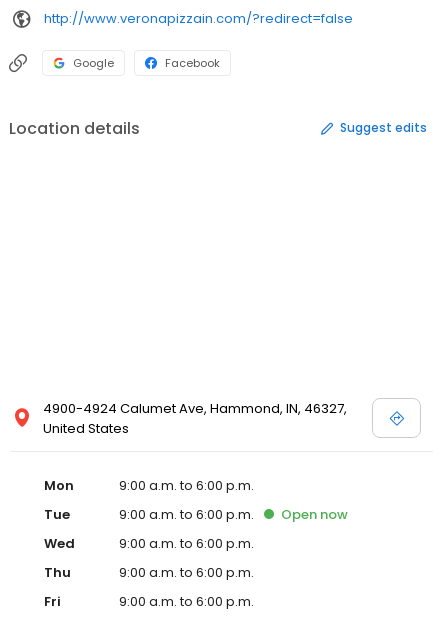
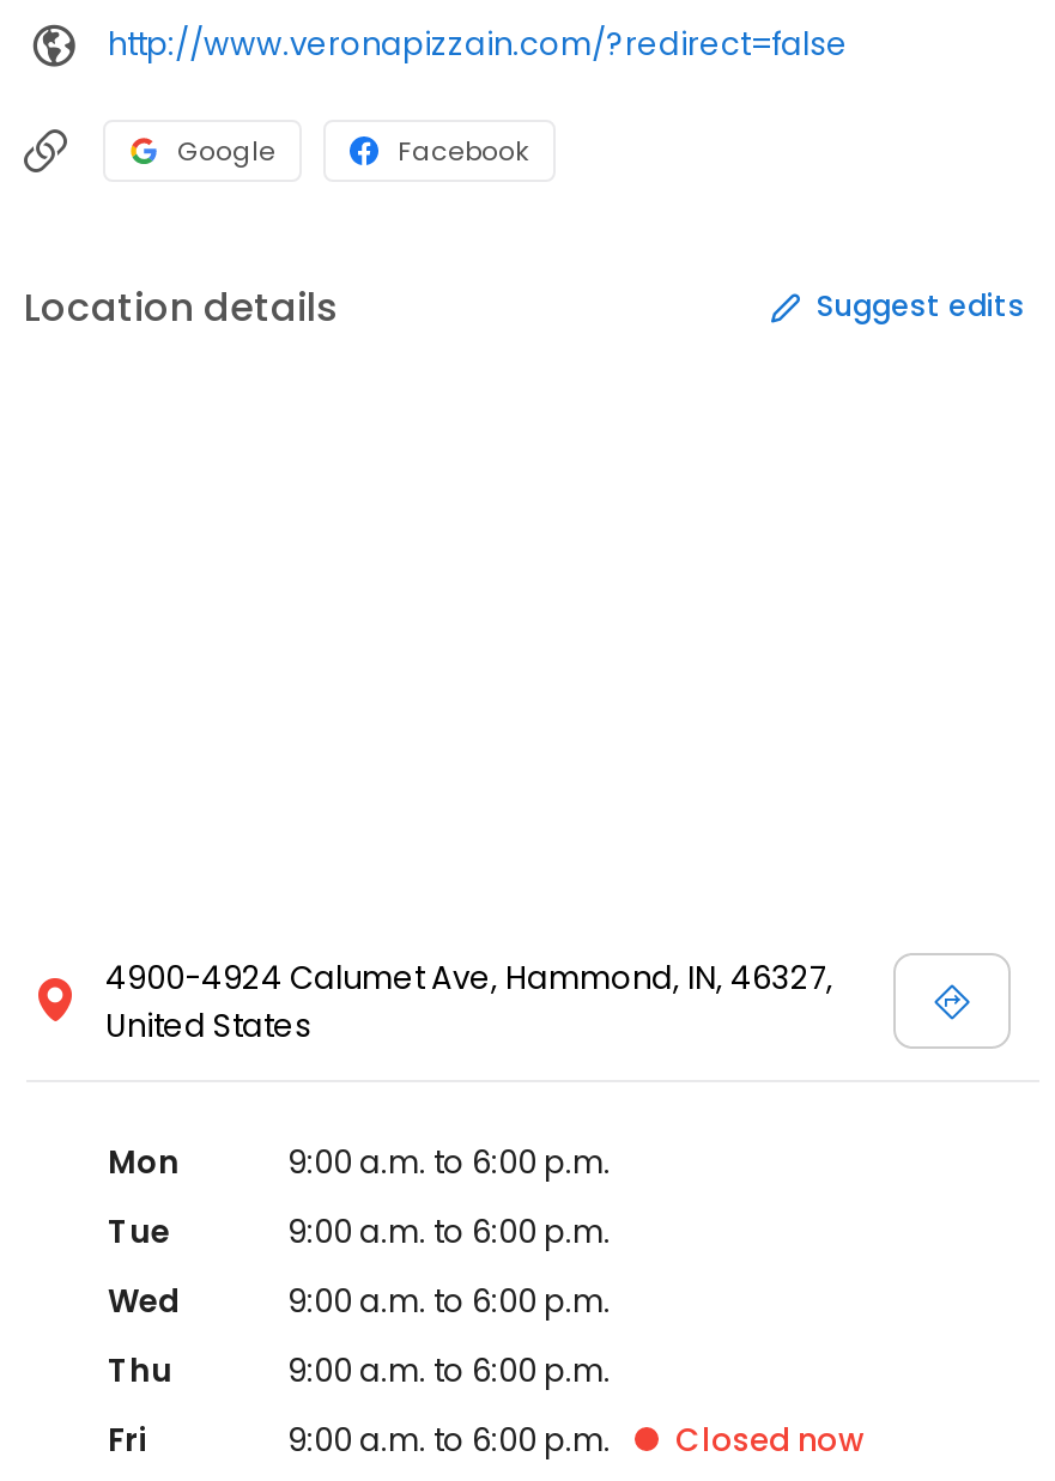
- Open now

+ Closed now
